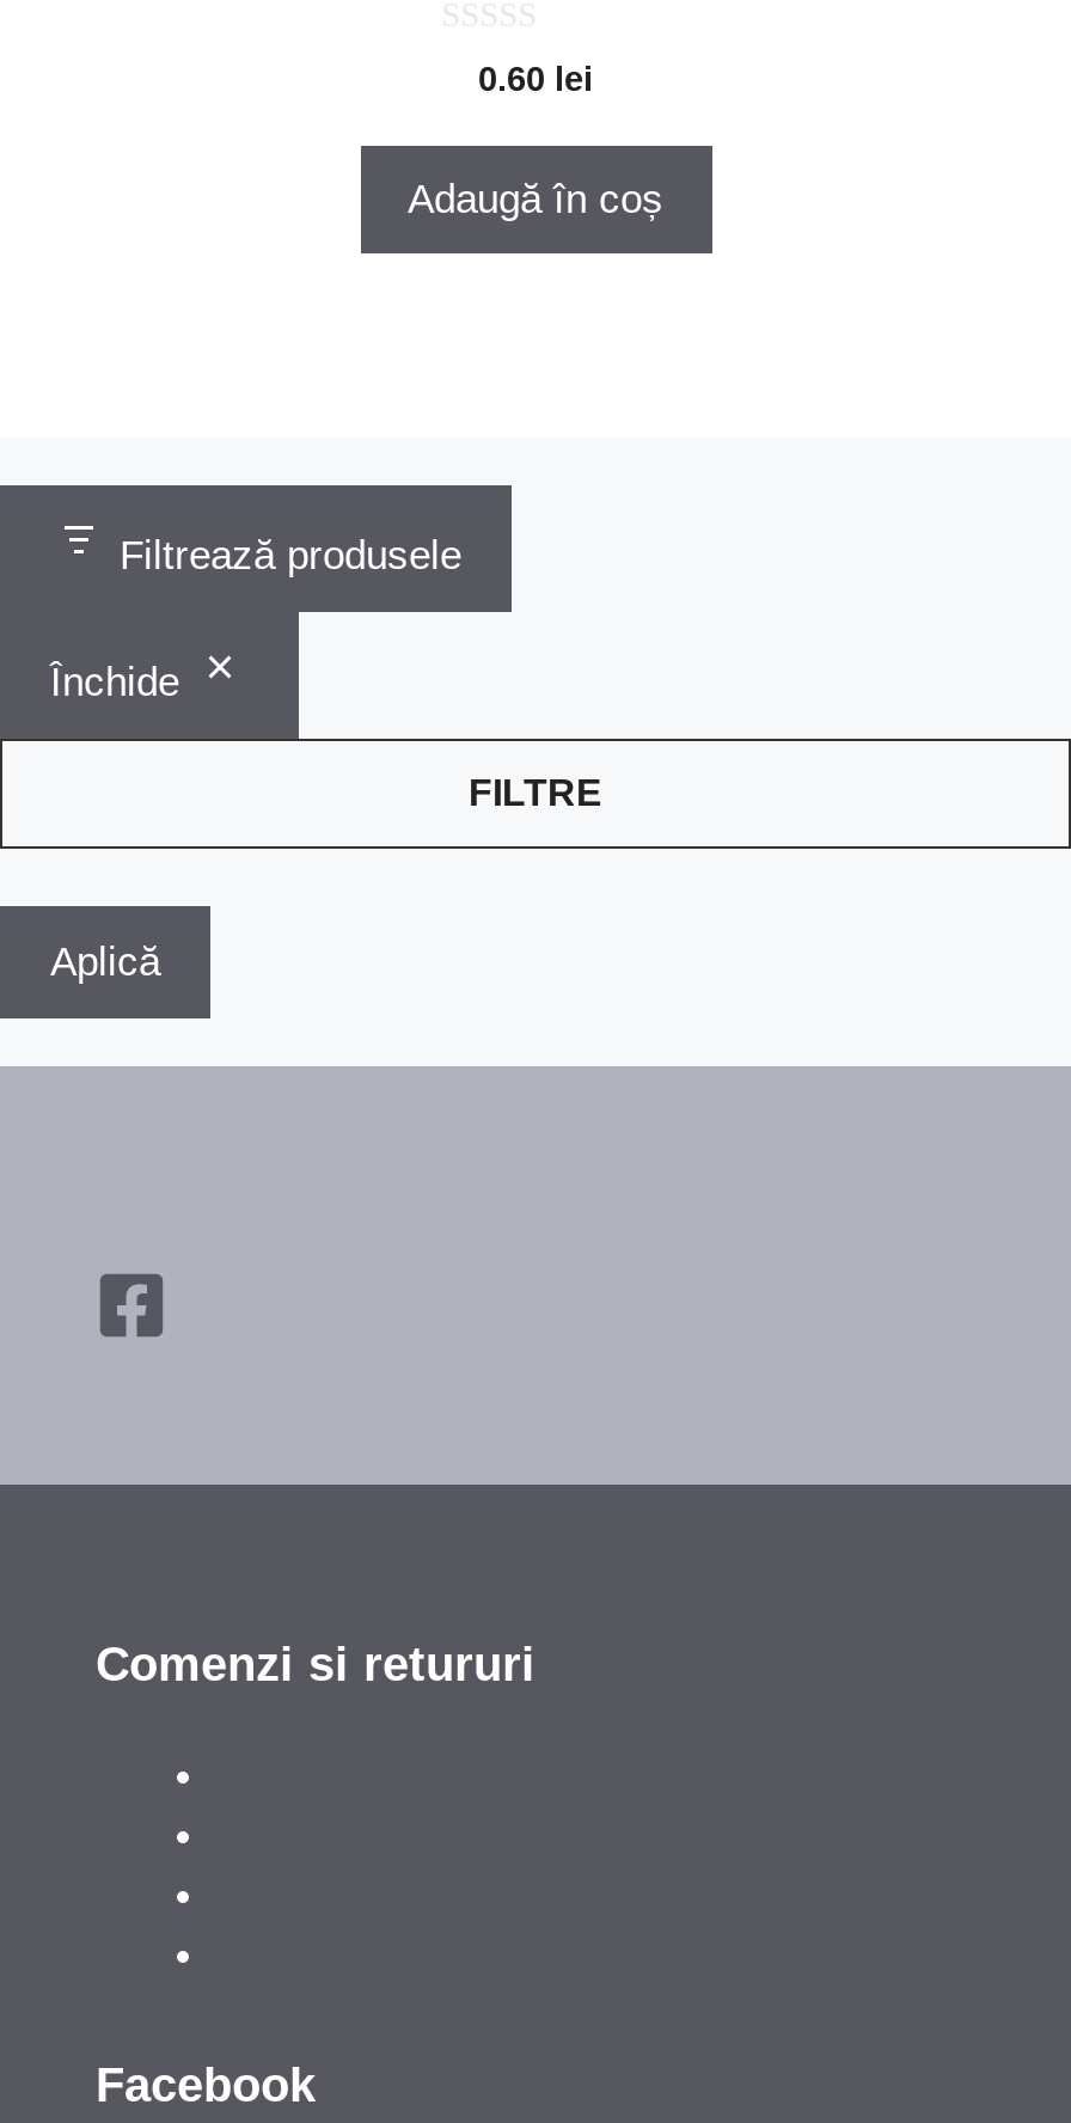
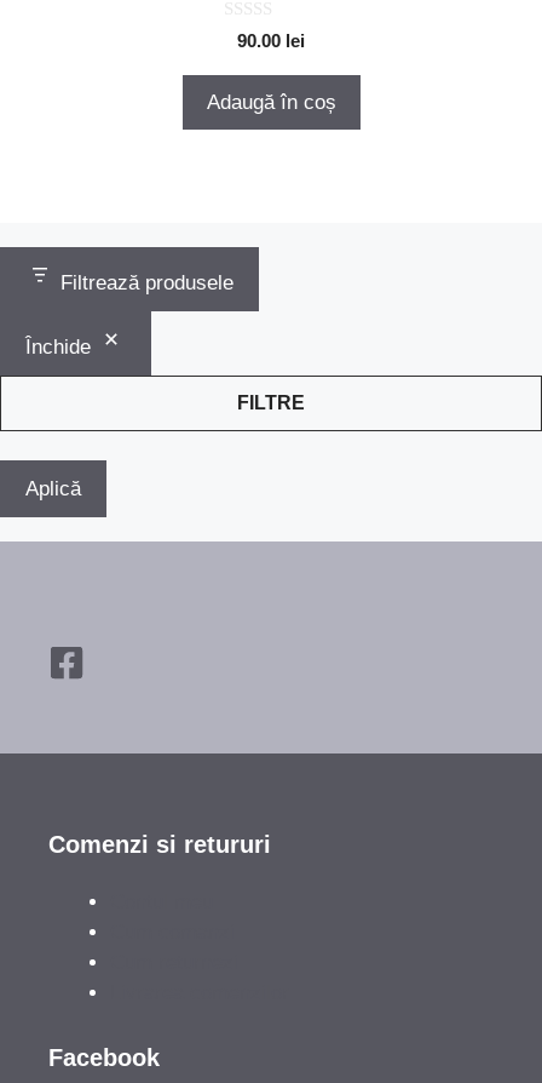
- 0.60 lei
+ 90.00 lei
